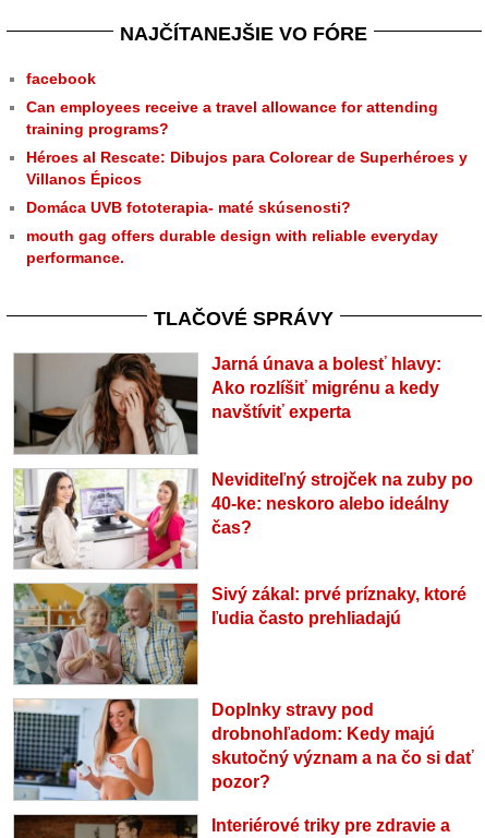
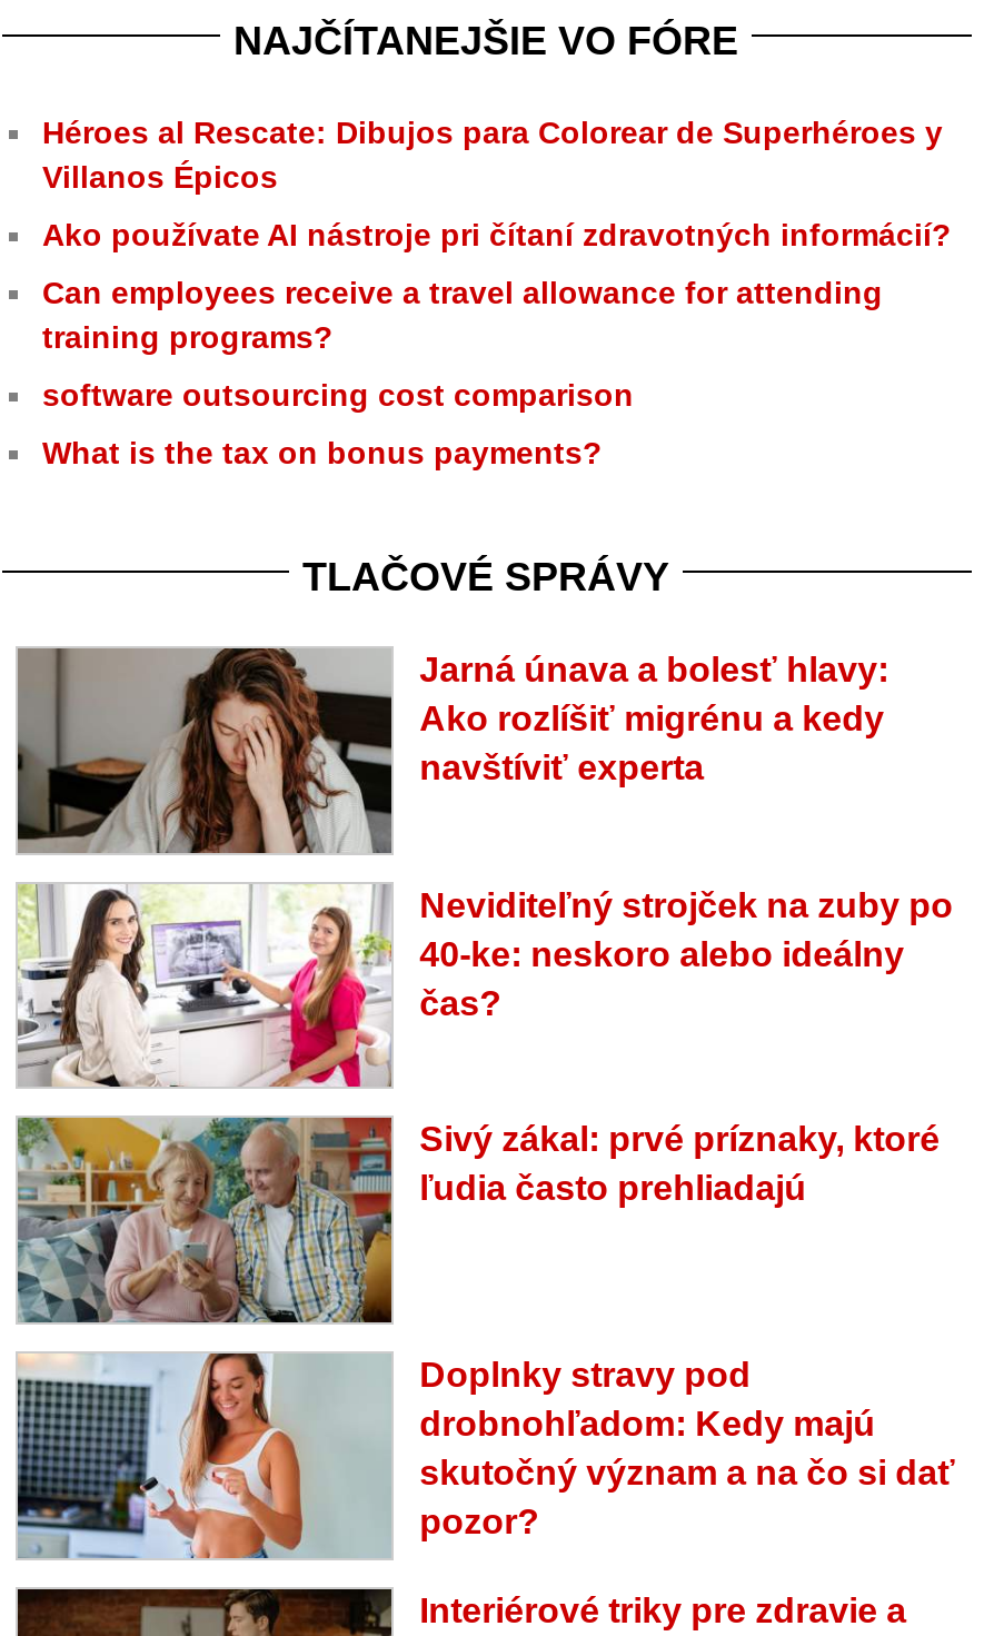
- facebook
+ Ako používate AI nástroje pri čítaní zdravotných informácií?

moved down: Can employees receive a travel allowance for attending | training programs?

moved up: Héroes al Rescate: Dibujos para Colorear de Superhéroes y | Villanos Épicos

- Domáca UVB fototerapia- maté skúsenosti?
- mouth gag offers durable design with reliable everyday
- performance.
+ software outsourcing cost comparison
+ What is the tax on bonus payments?
